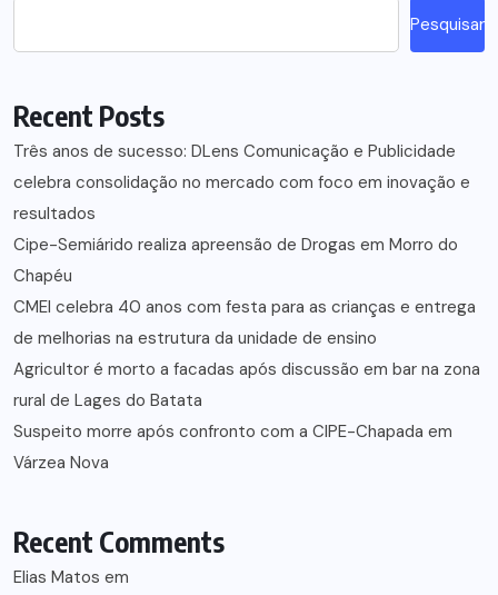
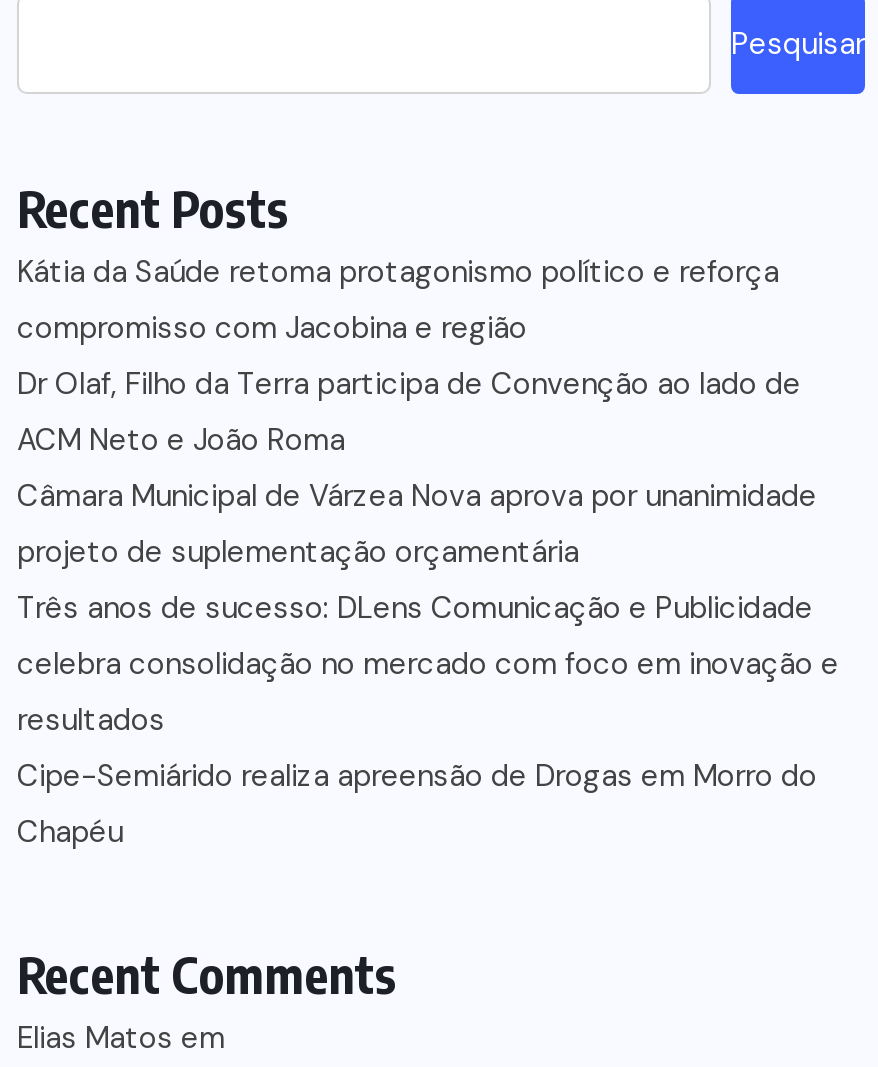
+ Kátia da Saúde retoma protagonismo político e reforça
+ compromisso com Jacobina e região
+ Dr Olaf, Filho da Terra participa de Convenção ao lado de
+ ACM Neto e João Roma
+ Câmara Municipal de Várzea Nova aprova por unanimidade
+ projeto de suplementação orçamentária

moved down: Três anos de sucesso: DLens Comunicação e Publicidade | celebra consolidação no mercado com foco em inovação e | resultados | Cipe-Semiárido realiza apreensão de Drogas em Morro do | Chapéu

- CMEI celebra 40 anos com festa para as crianças e entrega
- de melhorias na estrutura da unidade de ensino
- Agricultor é morto a facadas após discussão em bar na zona
- rural de Lages do Batata
- Suspeito morre após confronto com a CIPE-Chapada em
- Várzea Nova
